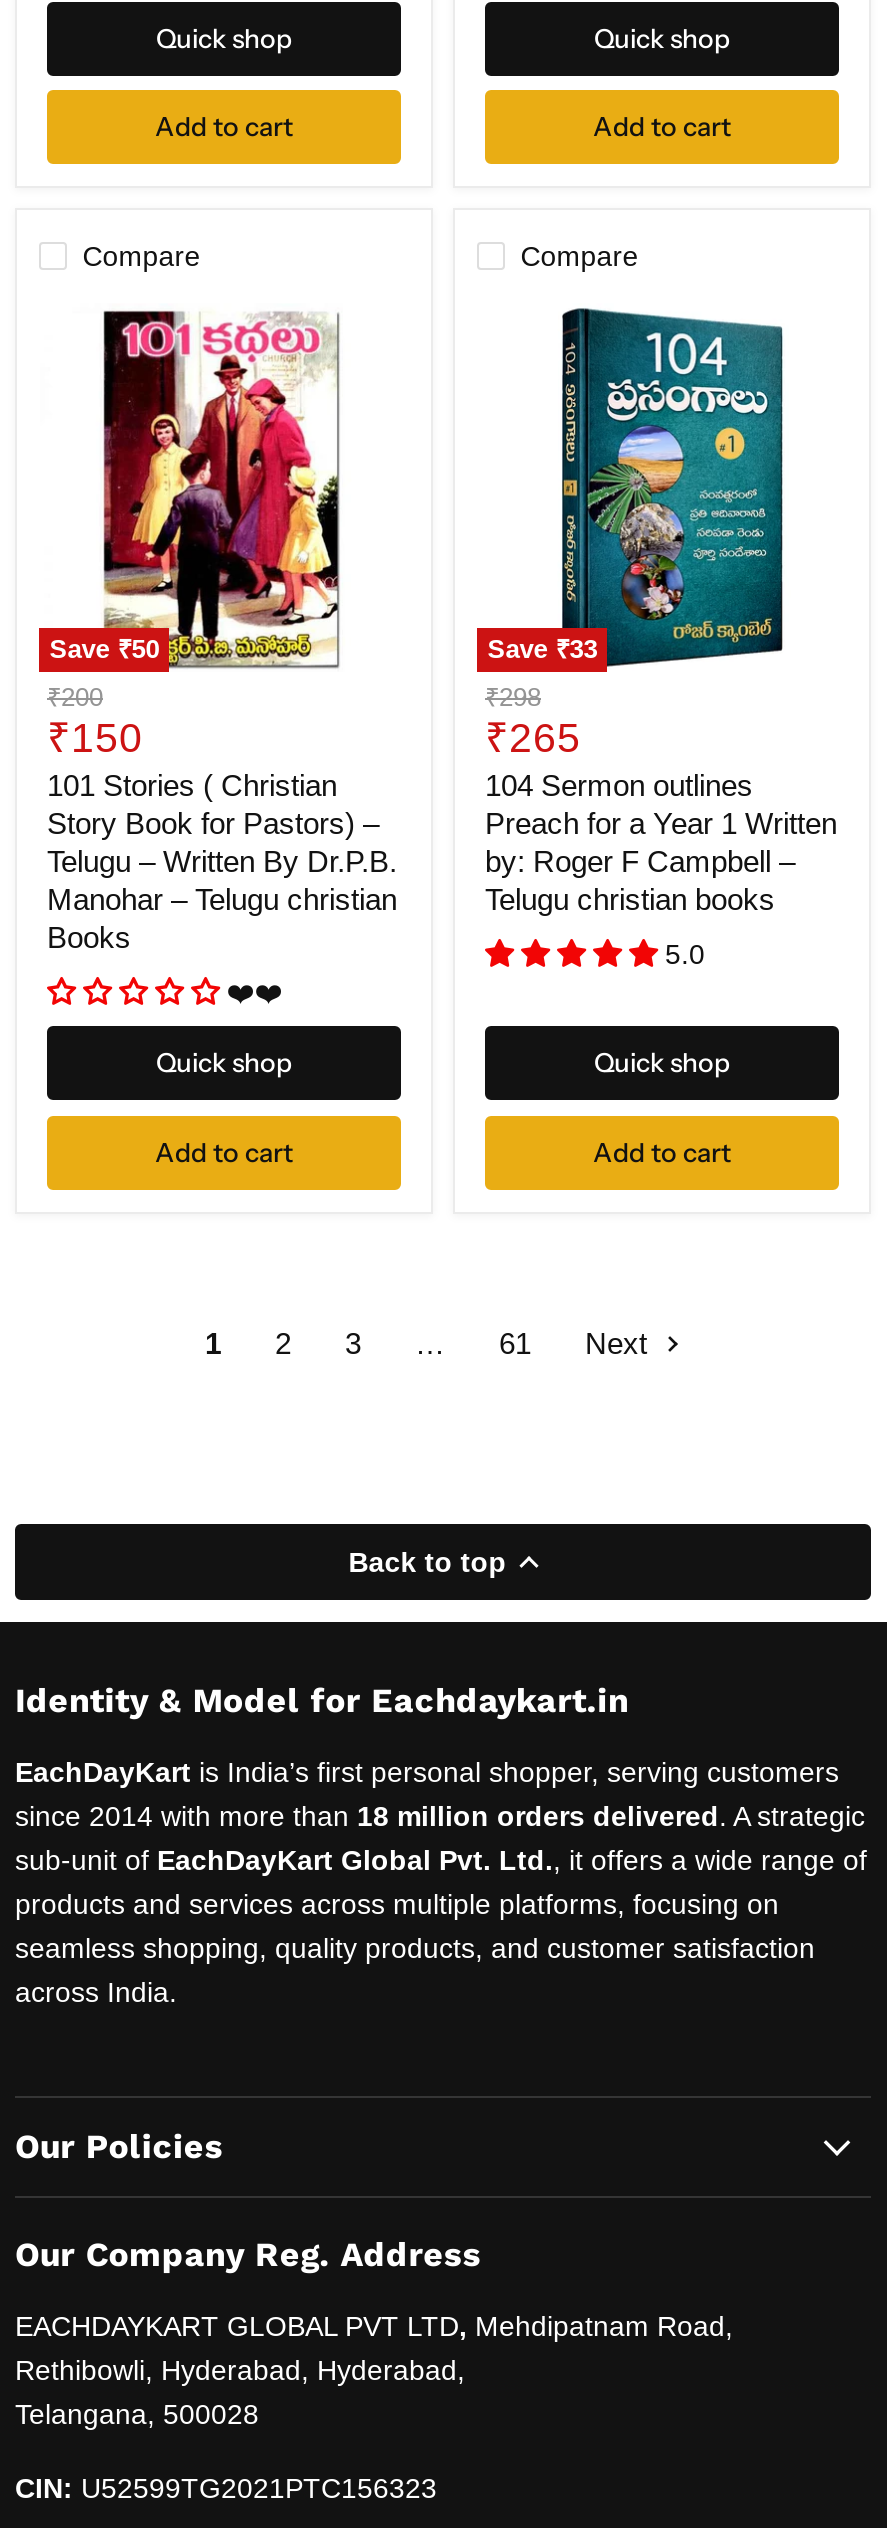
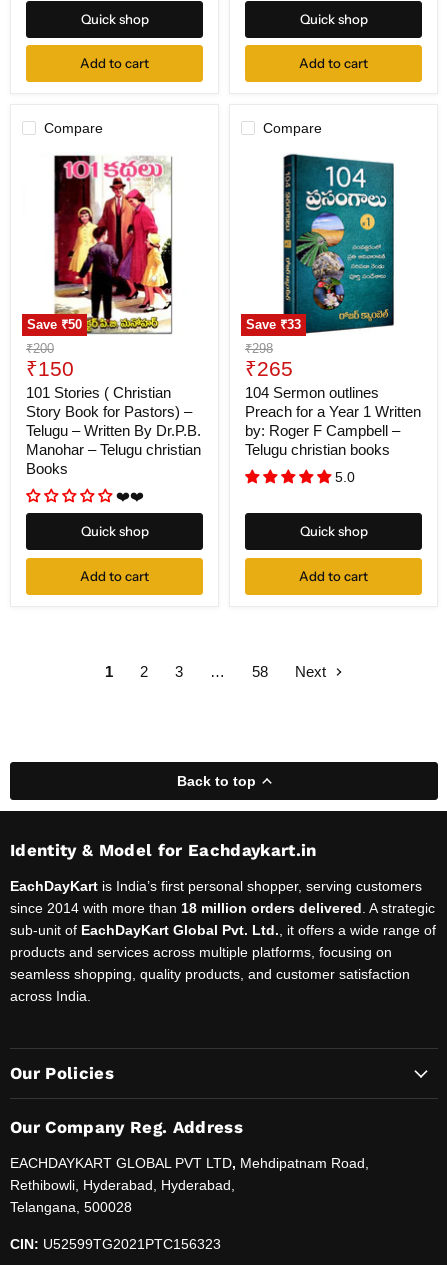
- 61
+ 58
